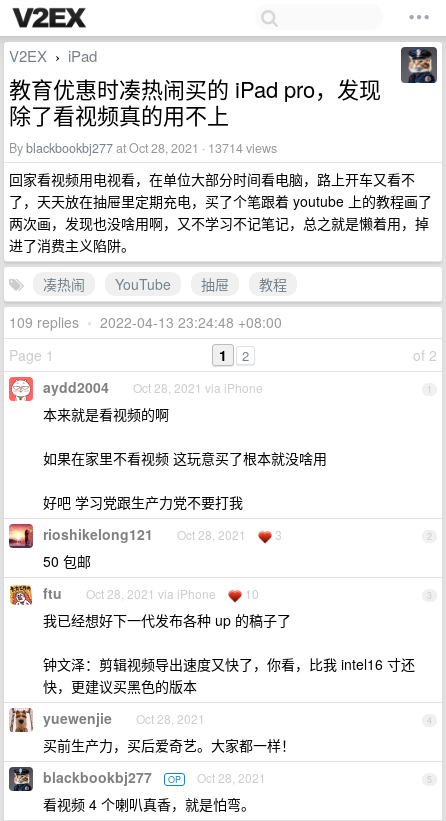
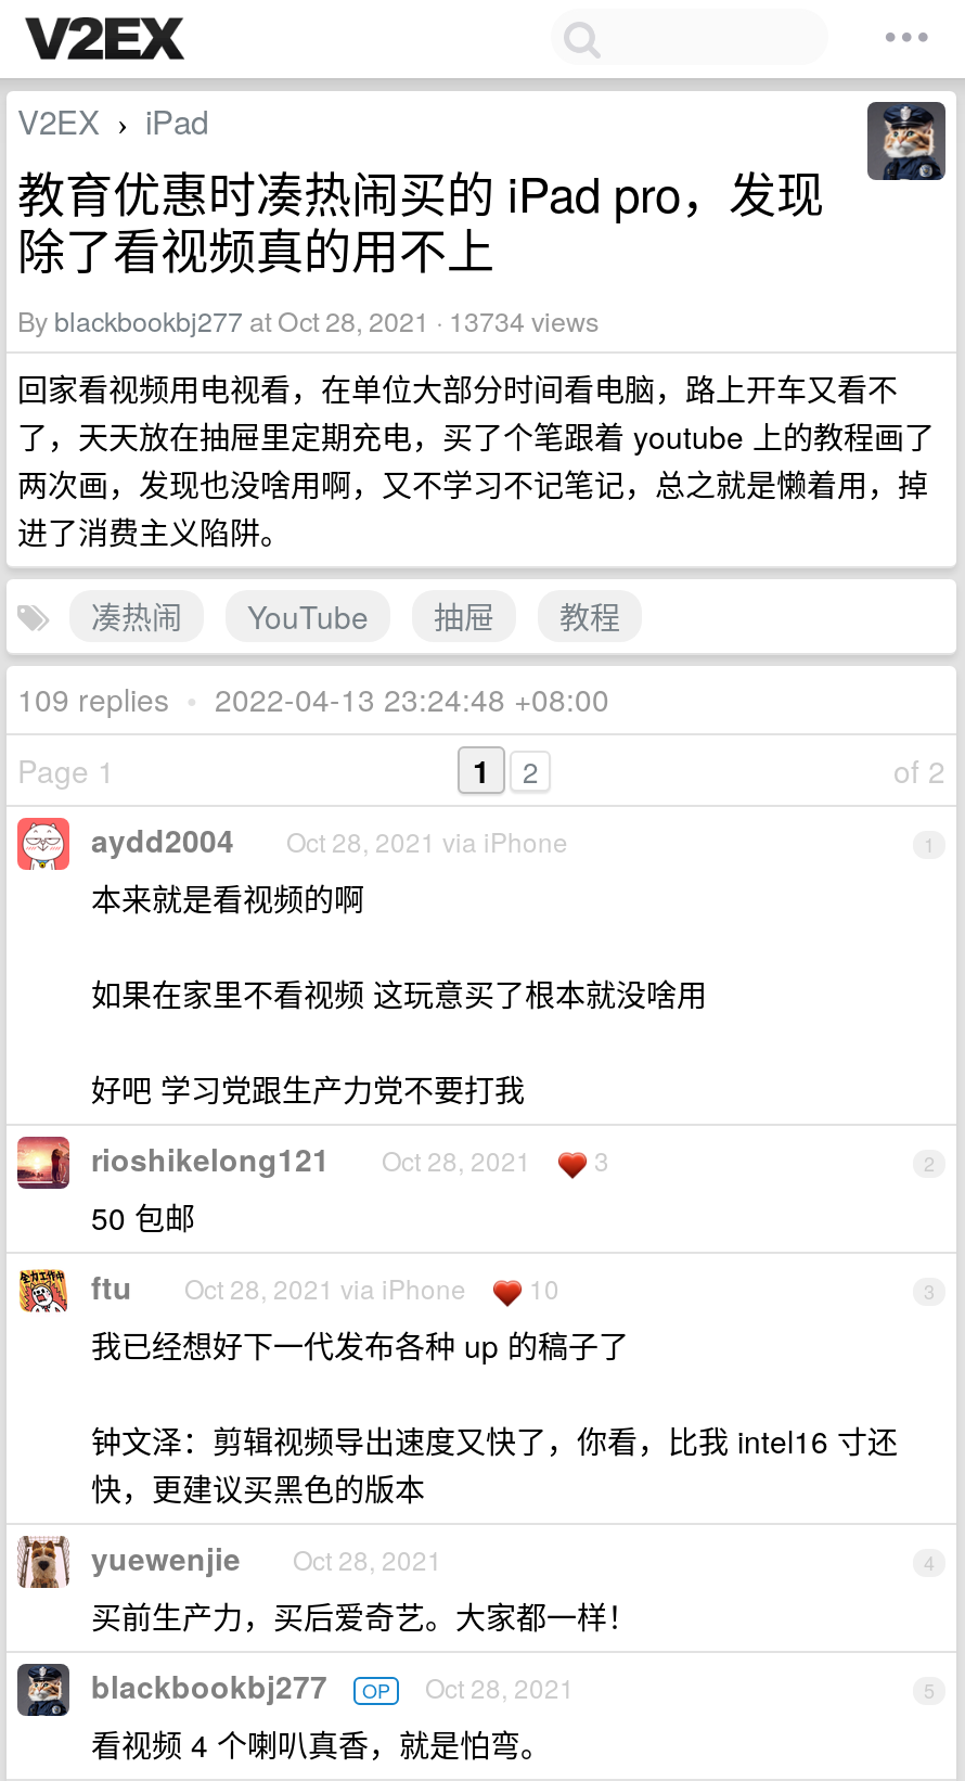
- By blackbookbj277 at Oct 28, 2021 · 13714 views
+ By blackbookbj277 at Oct 28, 2021 · 13734 views
